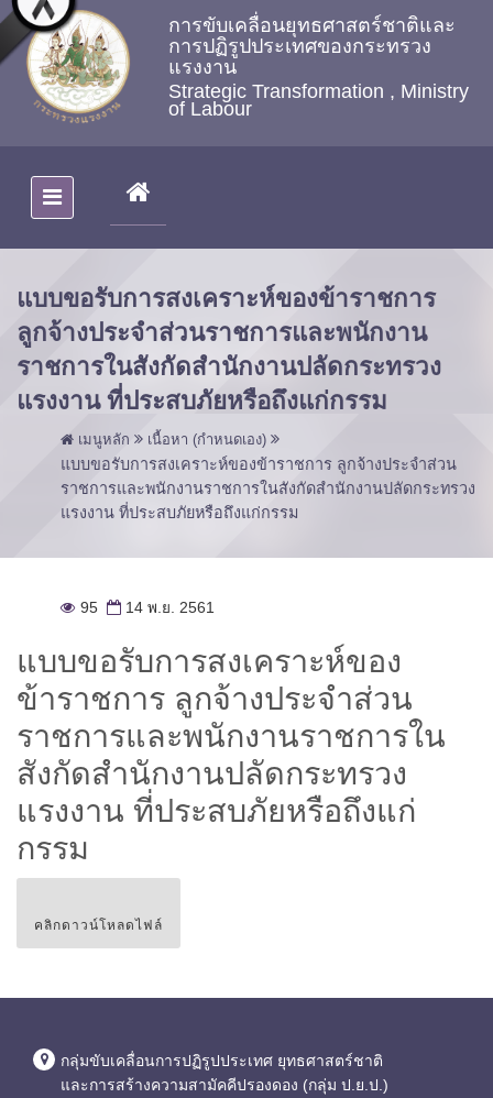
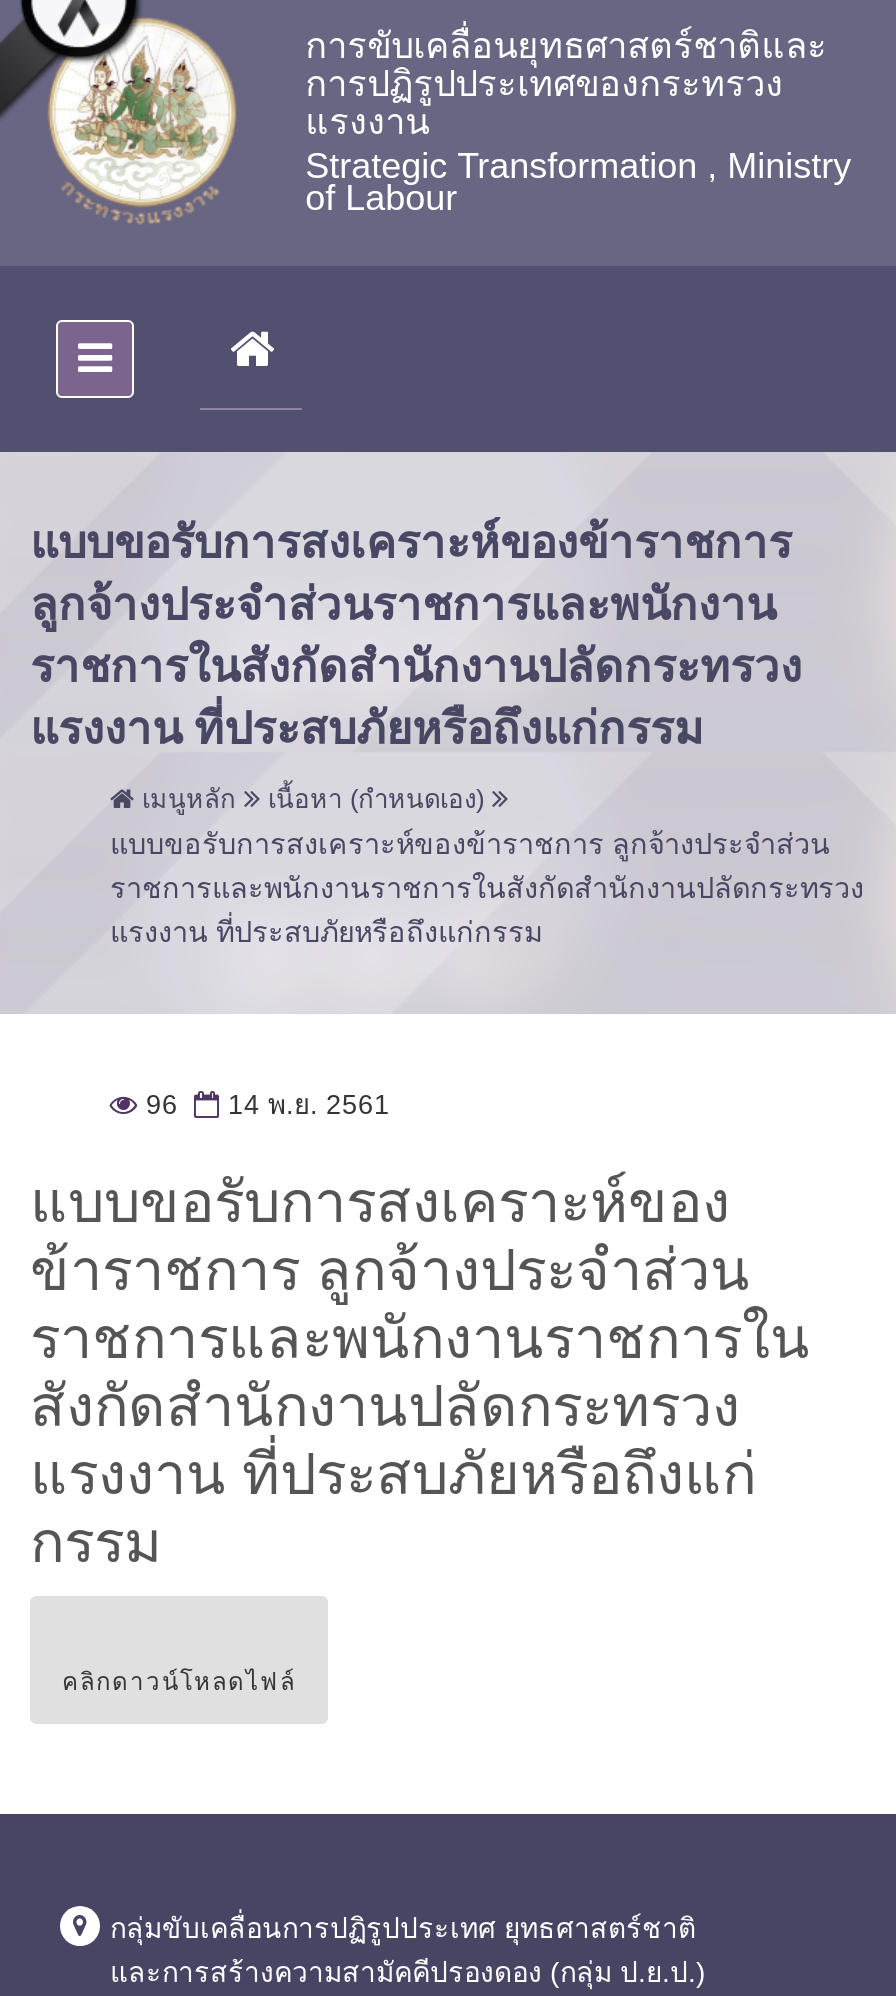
- 95 14 พ.ย. 2561
+ 96 14 พ.ย. 2561
